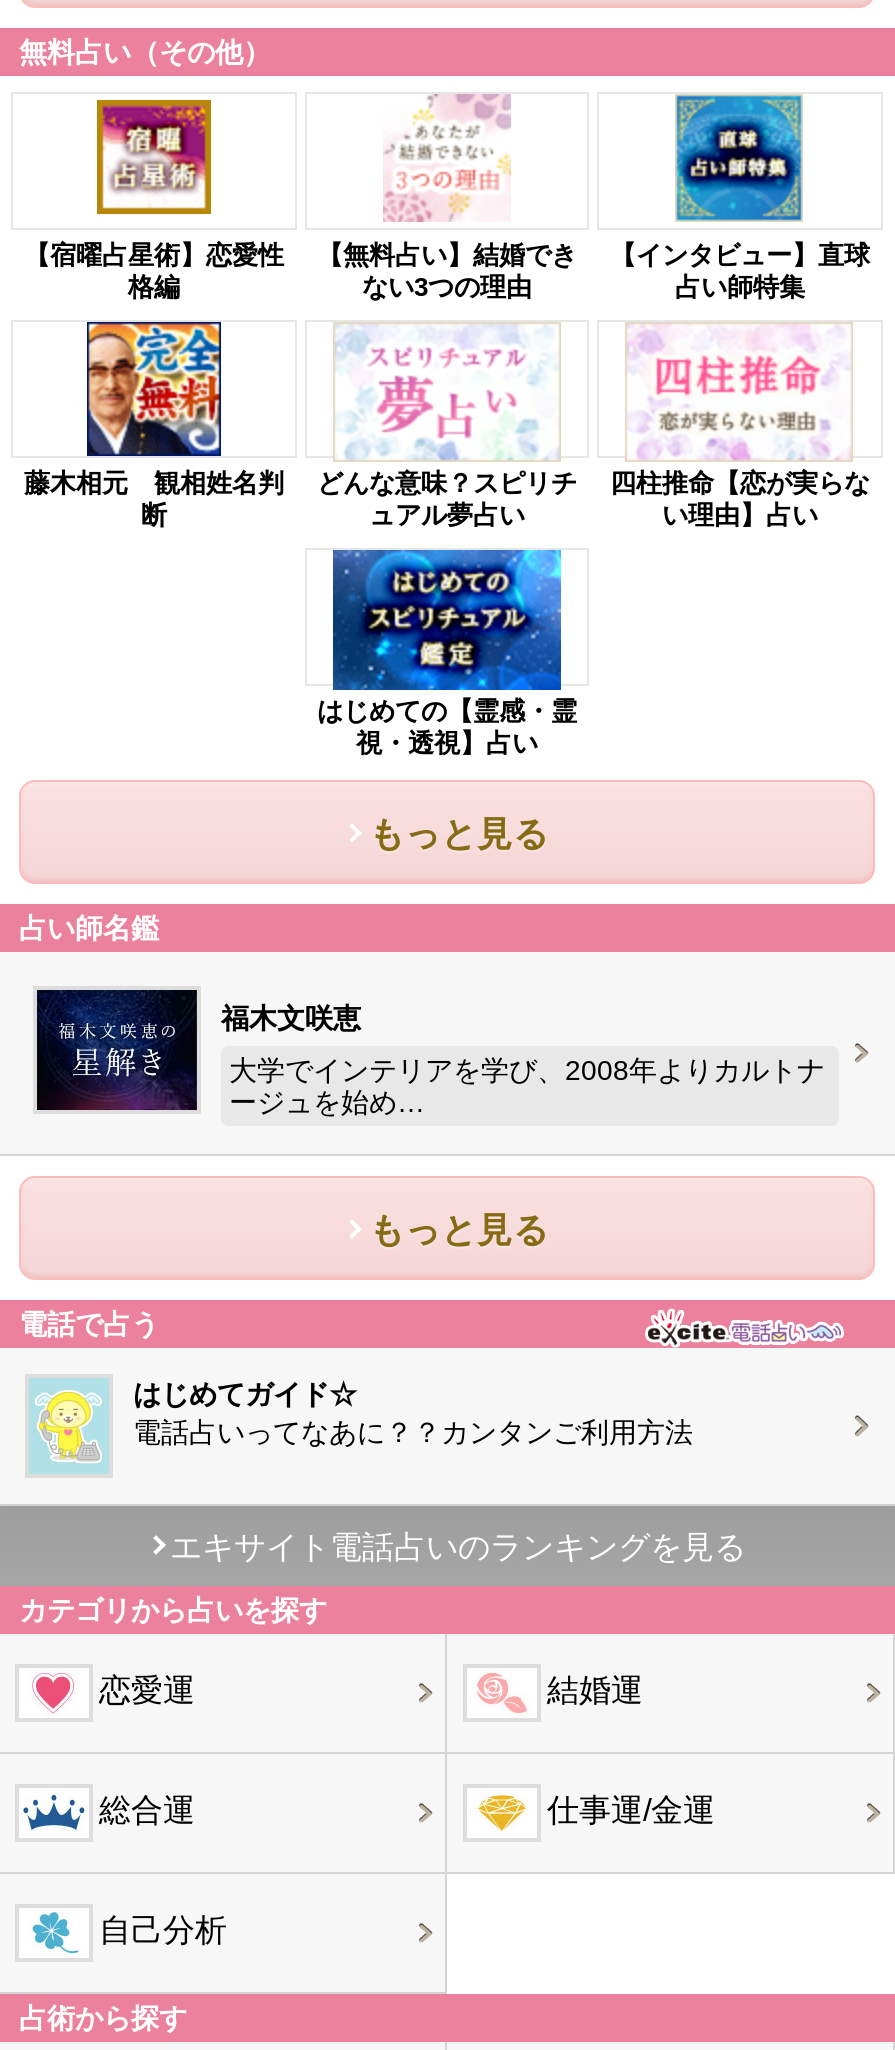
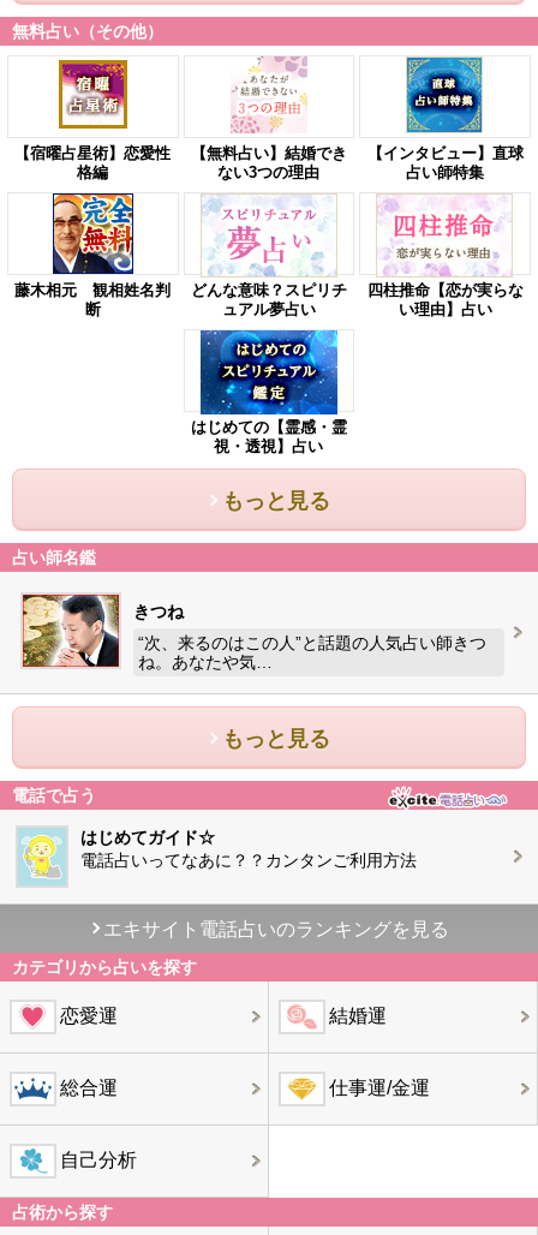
- [image]
- 福木文咲恵
+ [image]
+ きつね

- 大学でインテリアを学び、2008年よりカルトナ
- ージュを始め…
+ “次、来るのはこの人”と話題の人気占い師きつ
+ ね。あなたや気…
